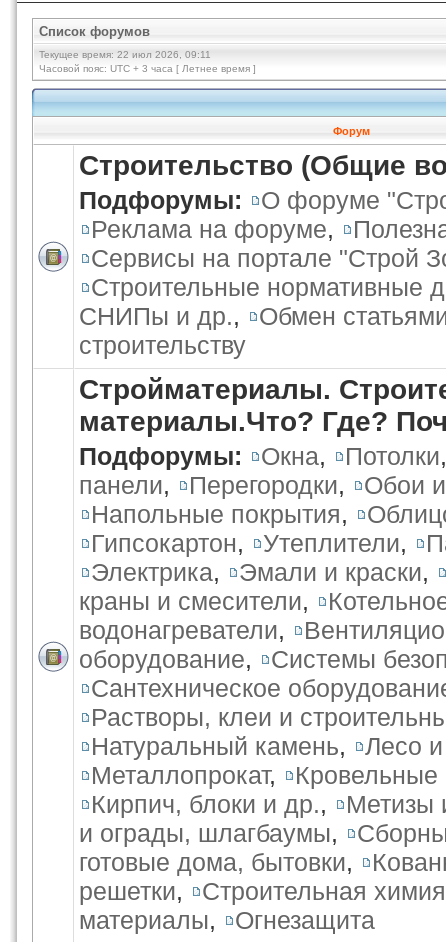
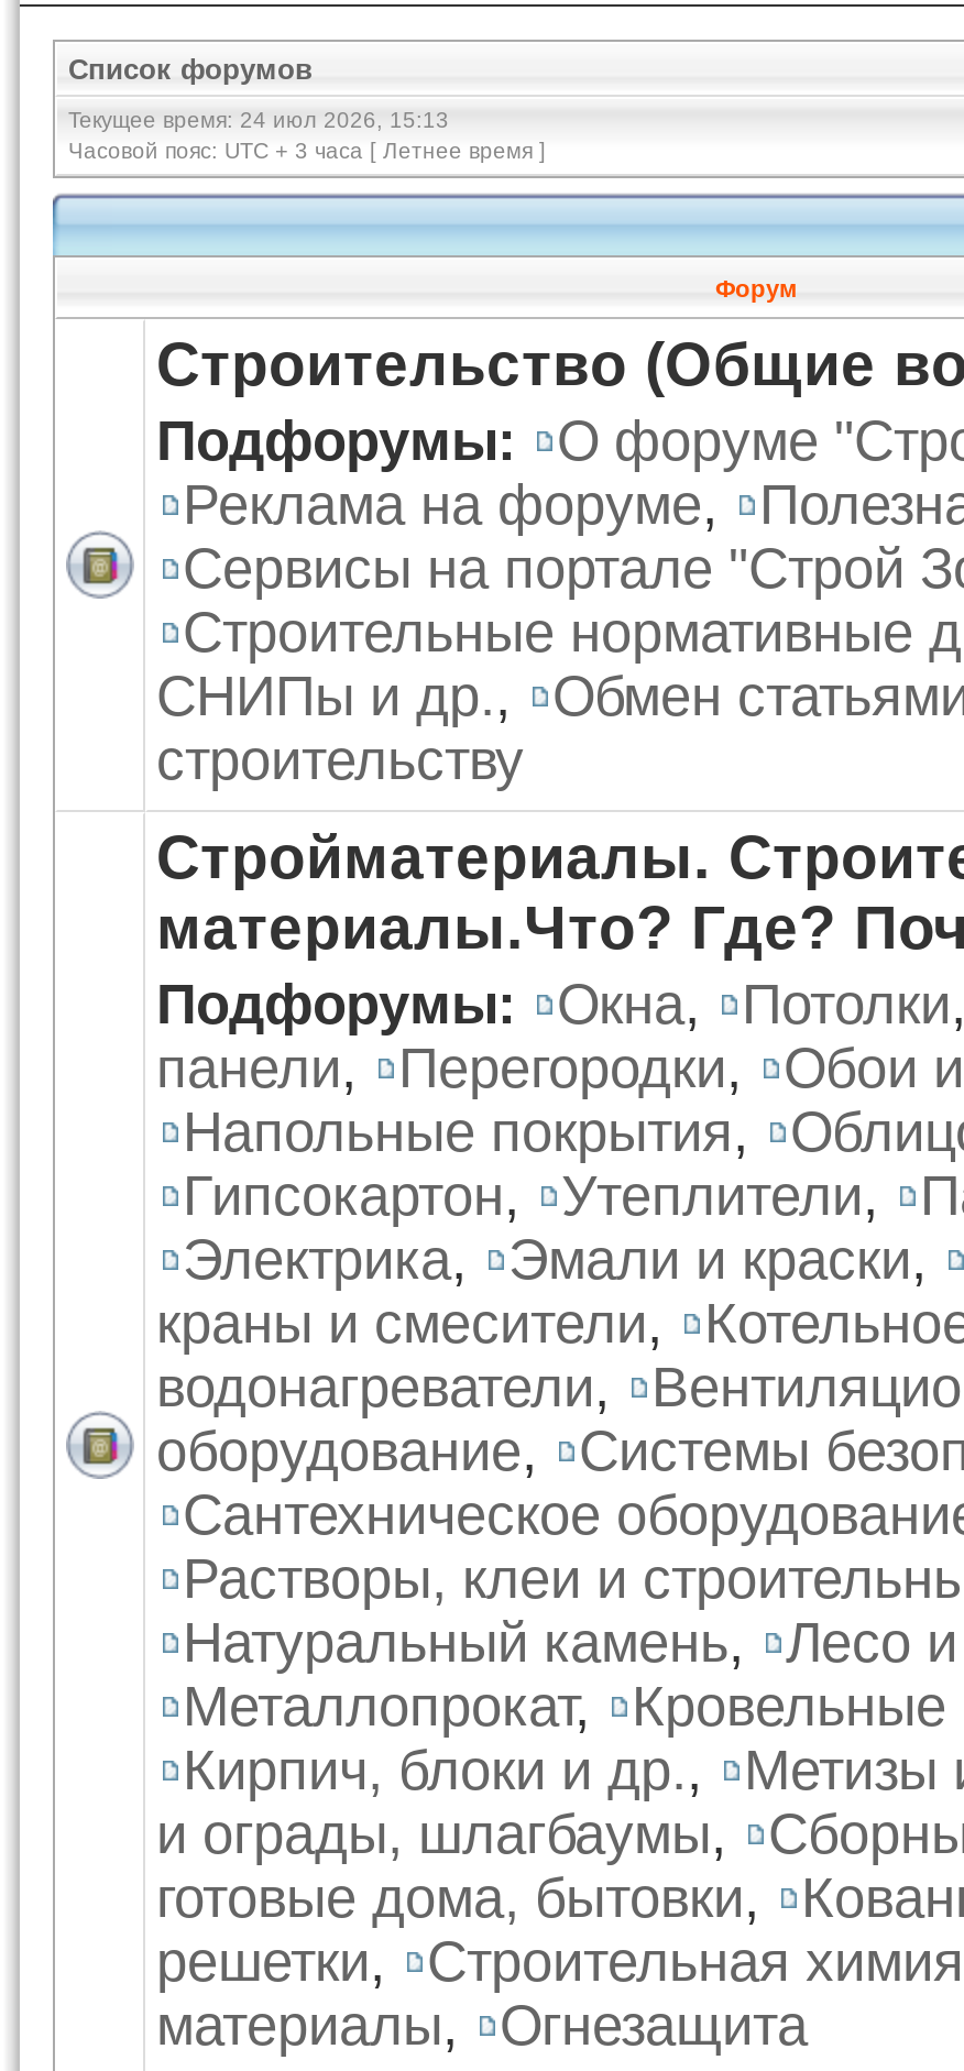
- Текущее время: 22 июл 2026, 09:11
+ Текущее время: 24 июл 2026, 15:13
